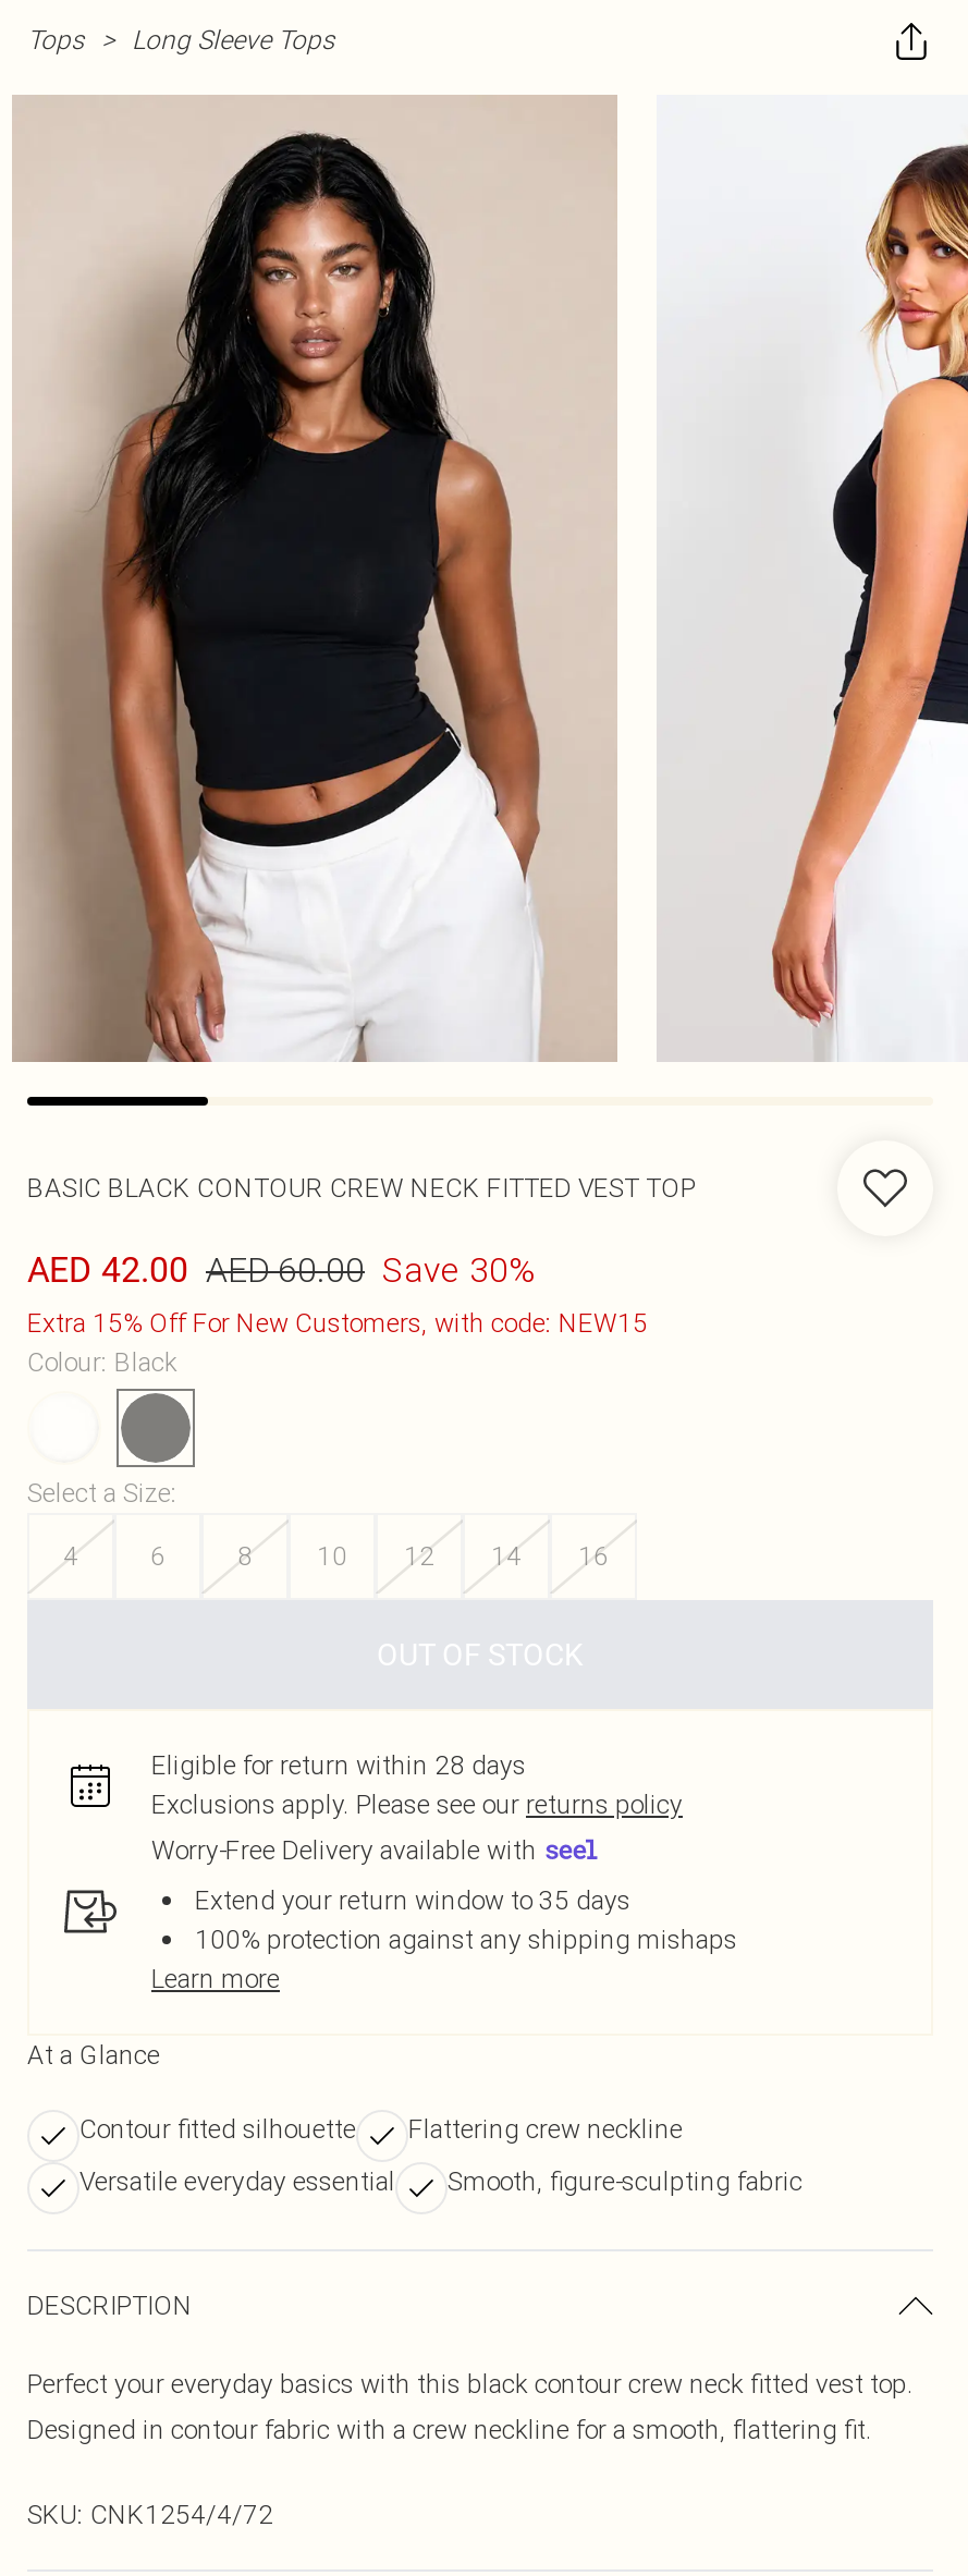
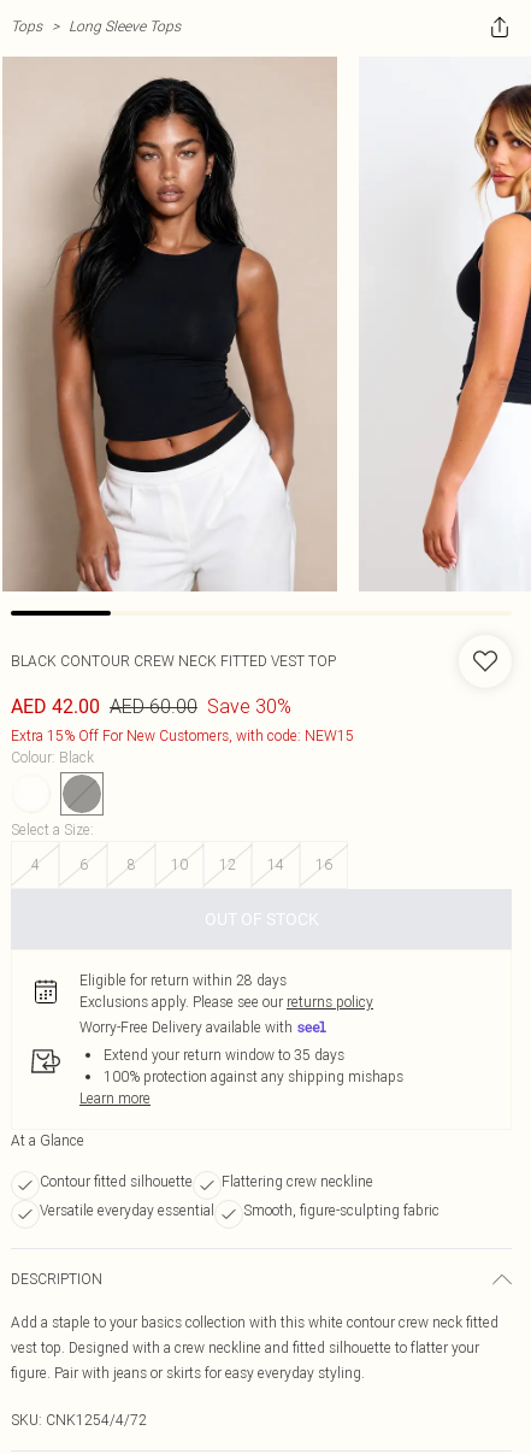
- BASIC BLACK CONTOUR CREW NECK FITTED VEST TOP
+ BLACK CONTOUR CREW NECK FITTED VEST TOP

- Perfect your everyday basics with this black contour crew neck fitted vest top.
- Designed in contour fabric with a crew neckline for a smooth, flattering fit.
+ Add a staple to your basics collection with this white contour crew neck fitted
+ vest top. Designed with a crew neckline and fitted silhouette to flatter your
+ figure. Pair with jeans or skirts for easy everyday styling.
